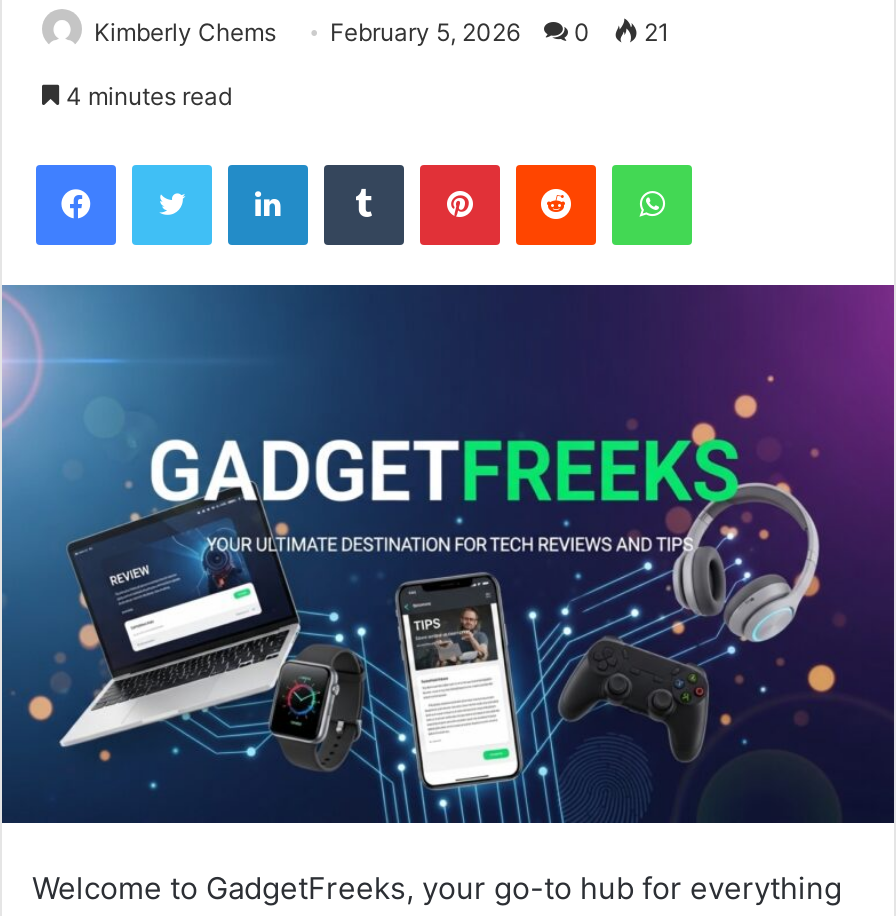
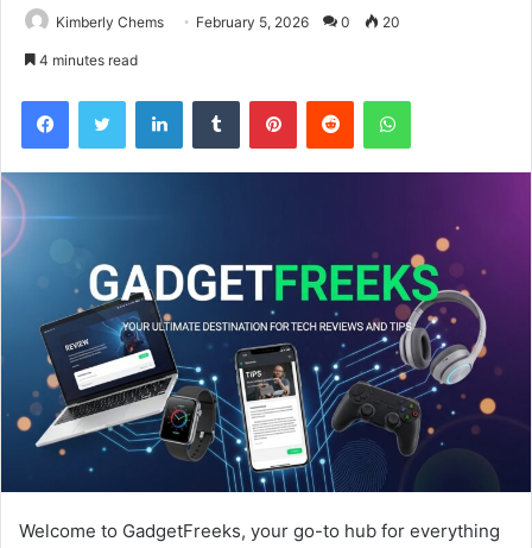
- Kimberly Chems February 5, 2026 0 21
+ Kimberly Chems February 5, 2026 0 20
